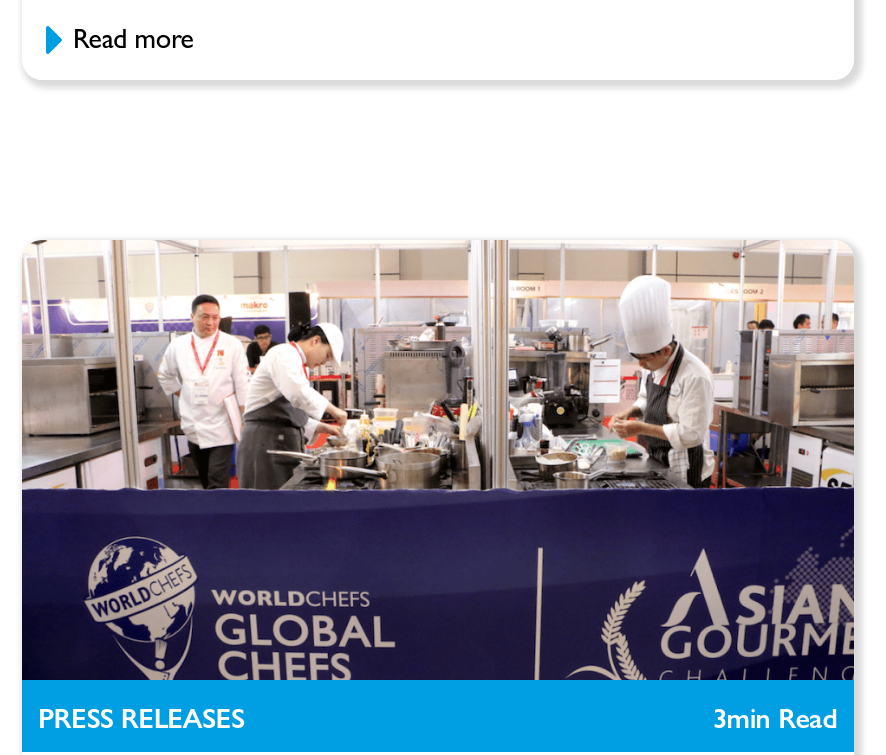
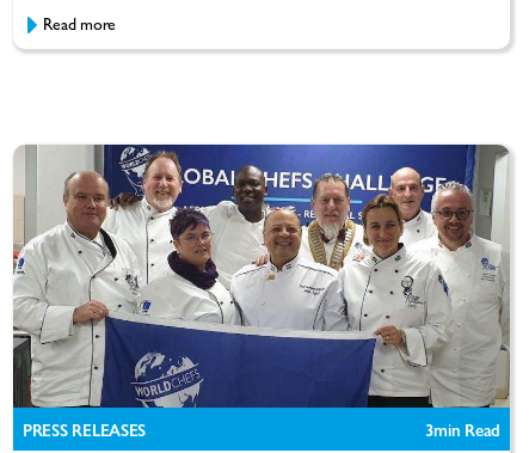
- [image]
+ [image]
